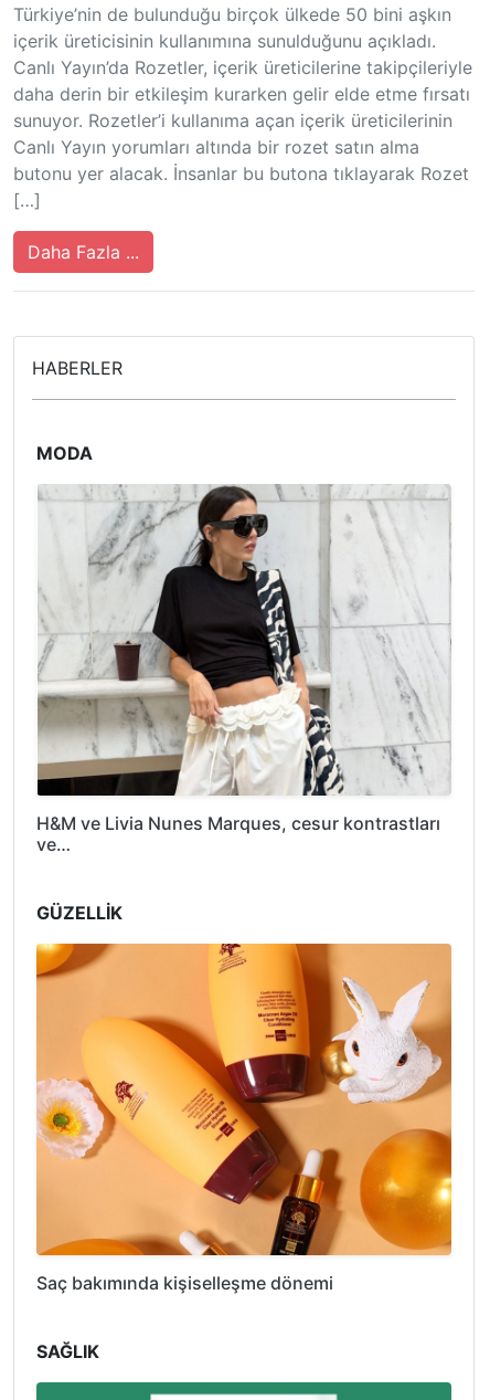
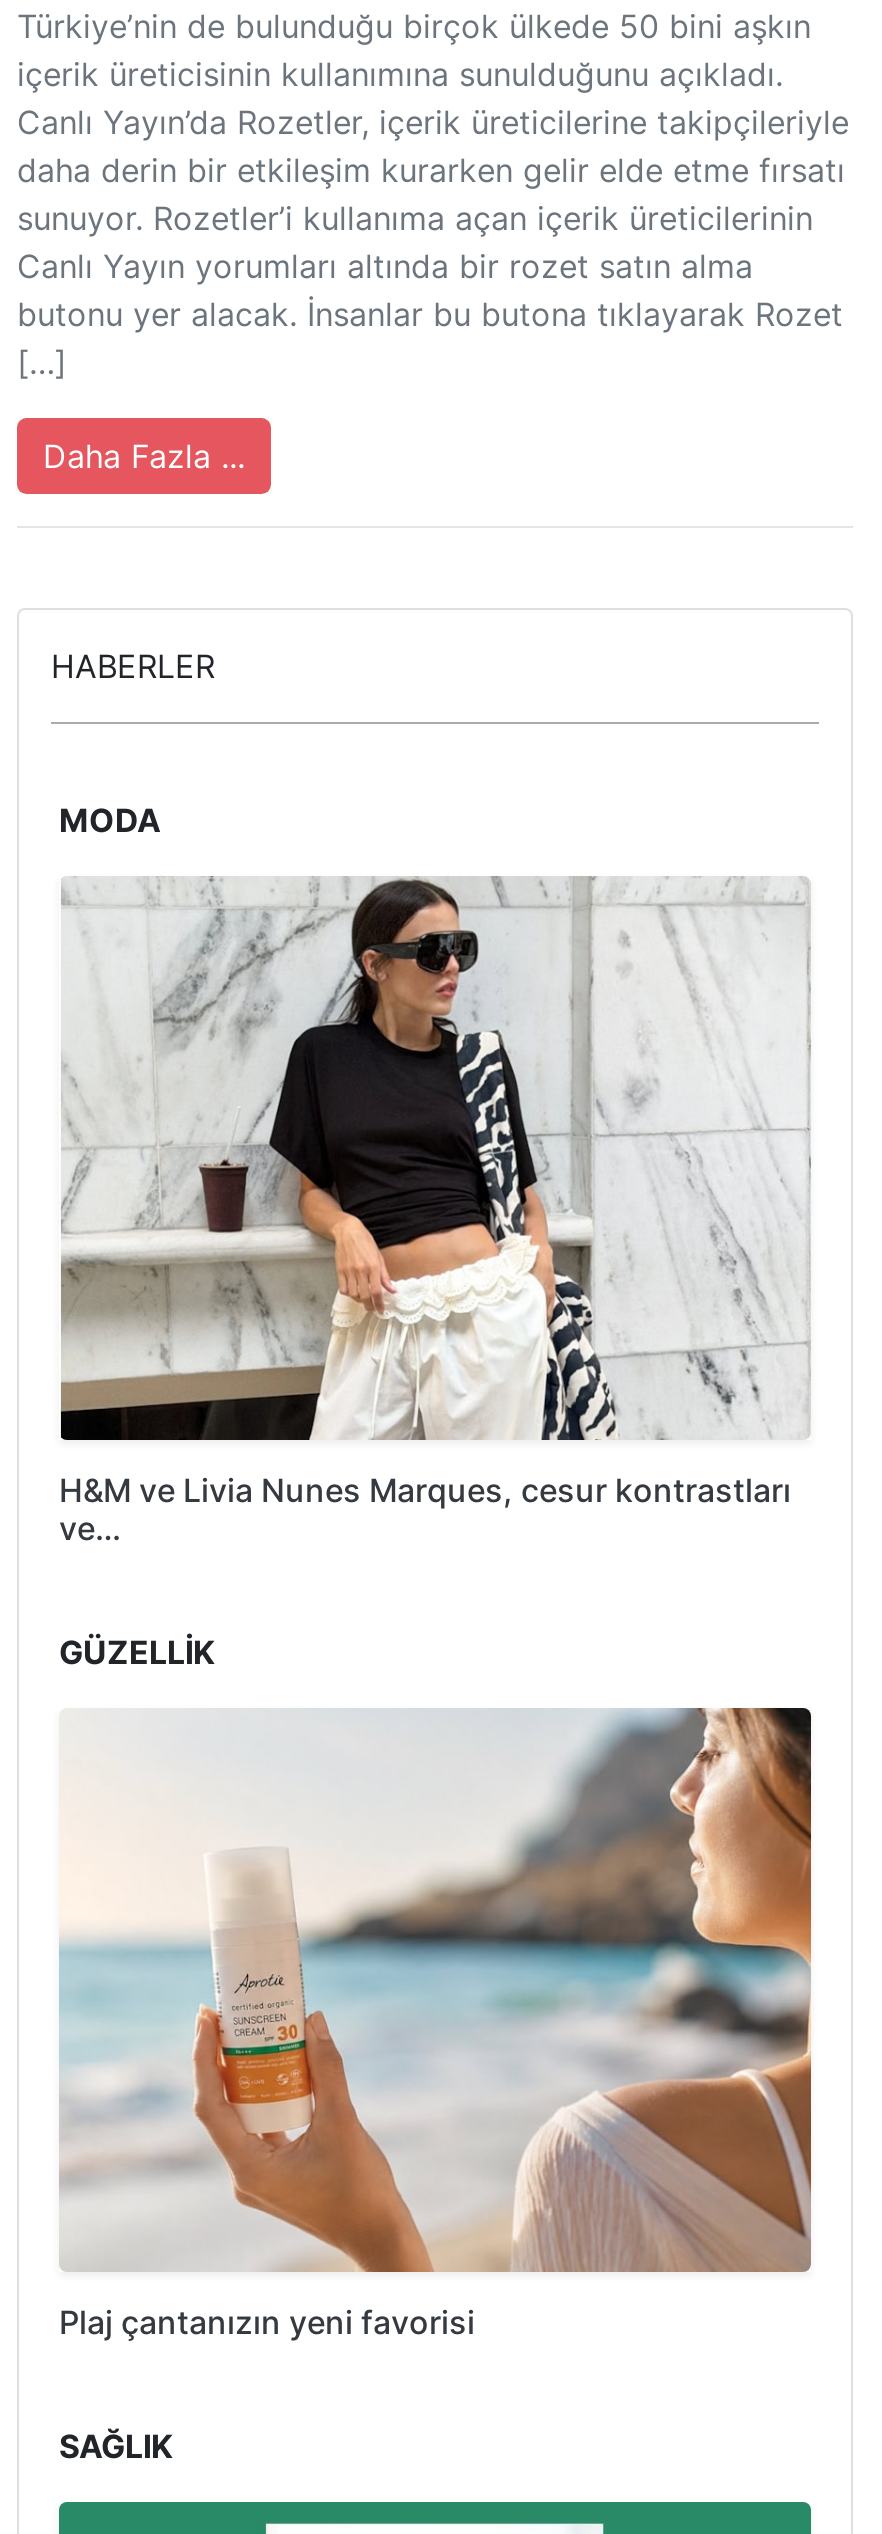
- [image]
- Saç bakımında kişiselleşme dönemi
+ [image]
+ Plaj çantanızın yeni favorisi
